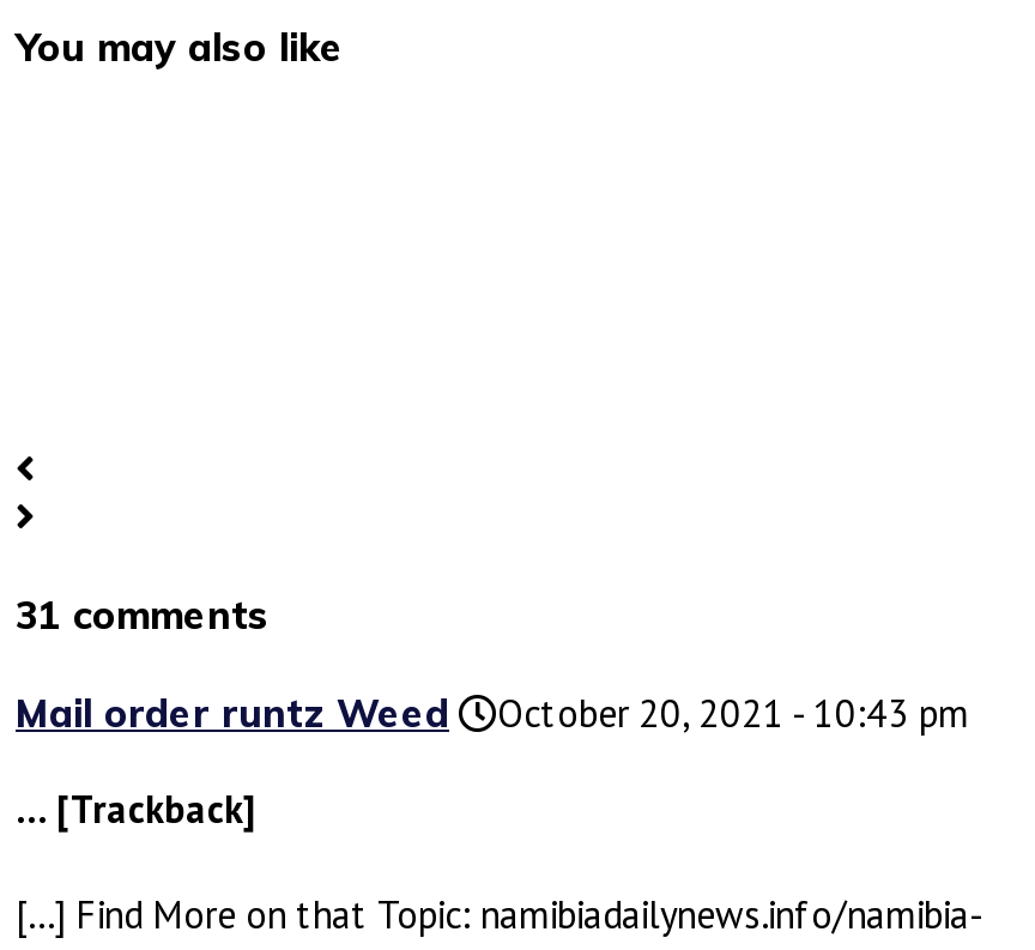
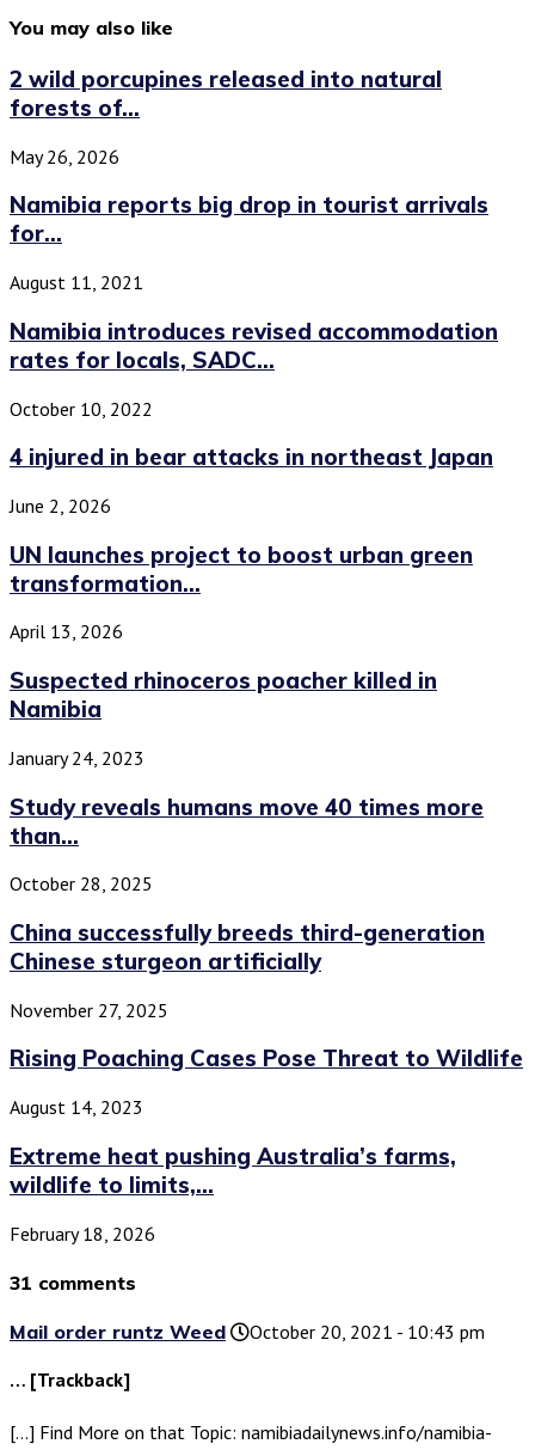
+ 2 wild porcupines released into natural
+ forests of...
+ May 26, 2026
+ Namibia reports big drop in tourist arrivals
+ for...
+ August 11, 2021
+ Namibia introduces revised accommodation
+ rates for locals, SADC...
+ October 10, 2022
+ 4 injured in bear attacks in northeast Japan
+ June 2, 2026
+ UN launches project to boost urban green
+ transformation...
+ April 13, 2026
+ Suspected rhinoceros poacher killed in
+ Namibia
+ January 24, 2023
+ Study reveals humans move 40 times more
+ than...
+ October 28, 2025
+ China successfully breeds third-generation
+ Chinese sturgeon artificially
+ November 27, 2025
+ Rising Poaching Cases Pose Threat to Wildlife
+ August 14, 2023
+ Extreme heat pushing Australia’s farms,
+ wildlife to limits,...
+ February 18, 2026
